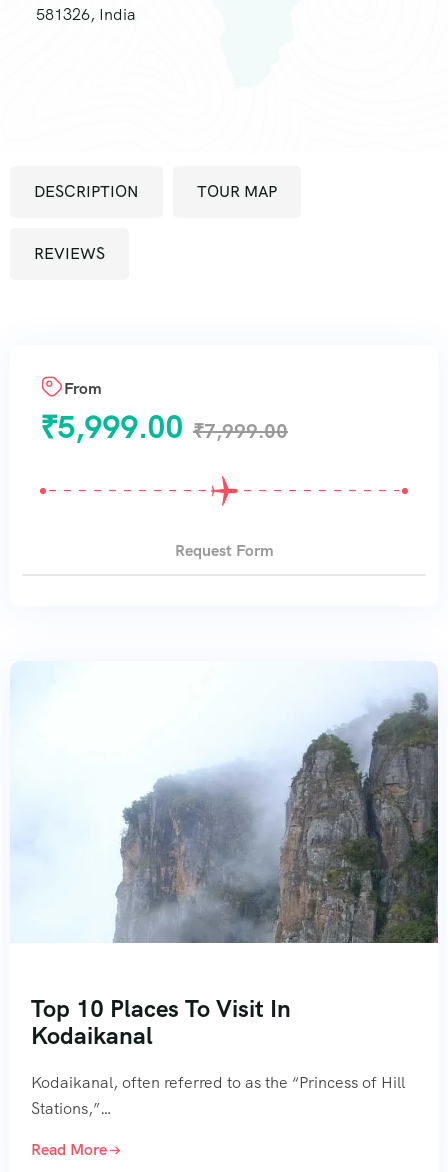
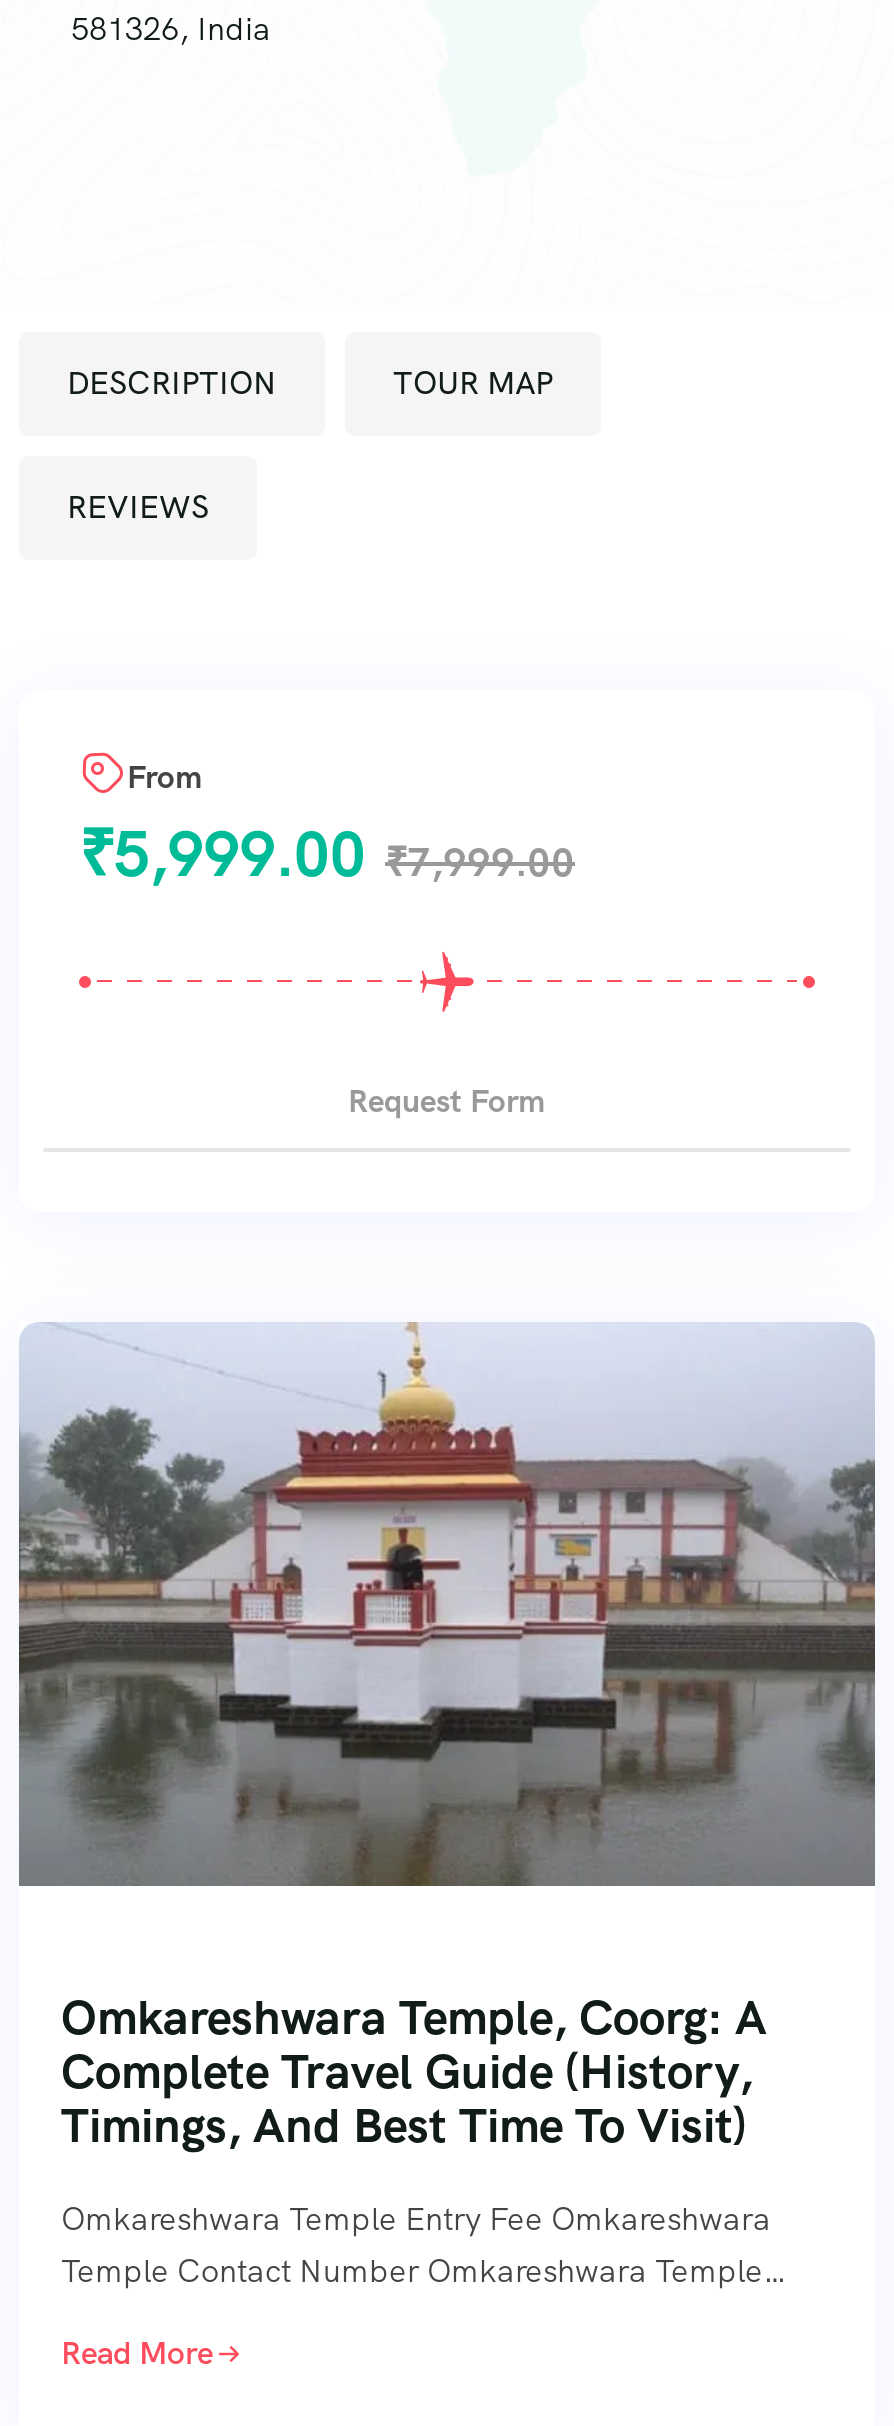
- [image]
+ [image]

- Top 10 Places To Visit In
- Kodaikanal
+ Omkareshwara Temple, Coorg: A
+ Complete Travel Guide (History,
+ Timings, And Best Time To Visit)

- Kodaikanal, often referred to as the “Princess of Hill
- Stations,”…
+ Omkareshwara Temple Entry Fee Omkareshwara
+ Temple Contact Number Omkareshwara Temple…
